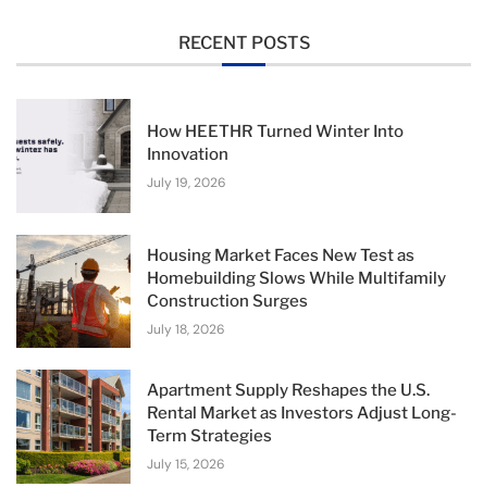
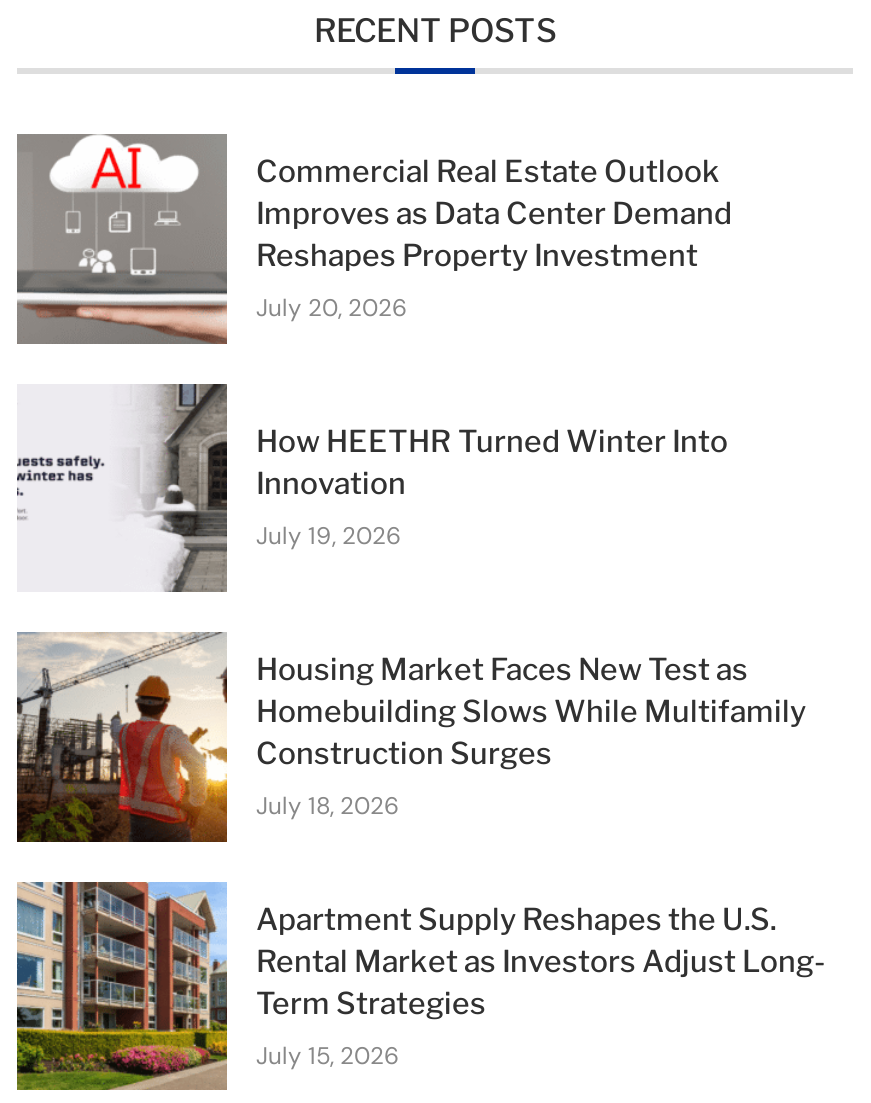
+ [image]
+ Commercial Real Estate Outlook
+ Improves as Data Center Demand
+ Reshapes Property Investment
+ July 20, 2026
